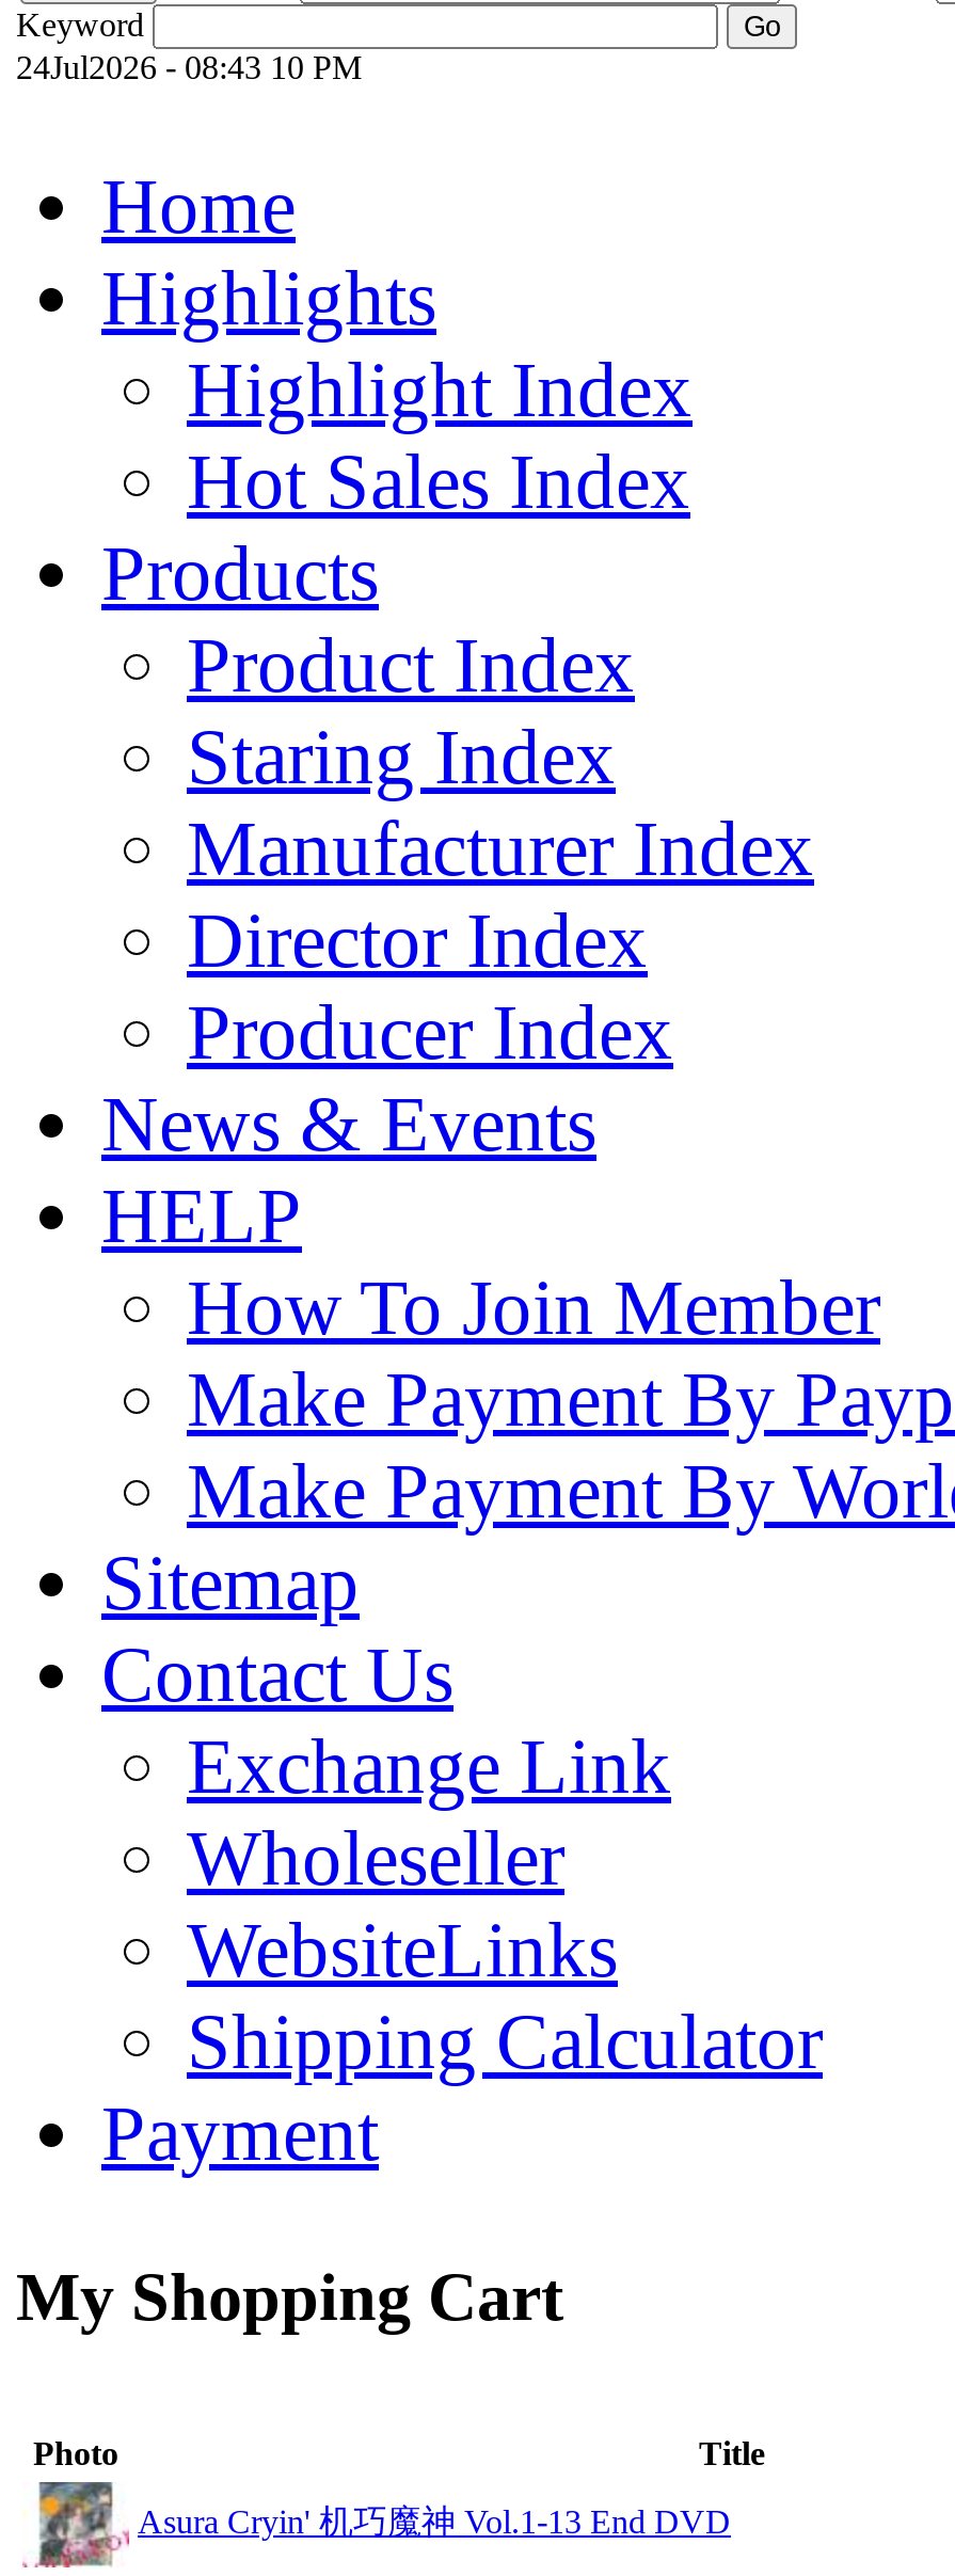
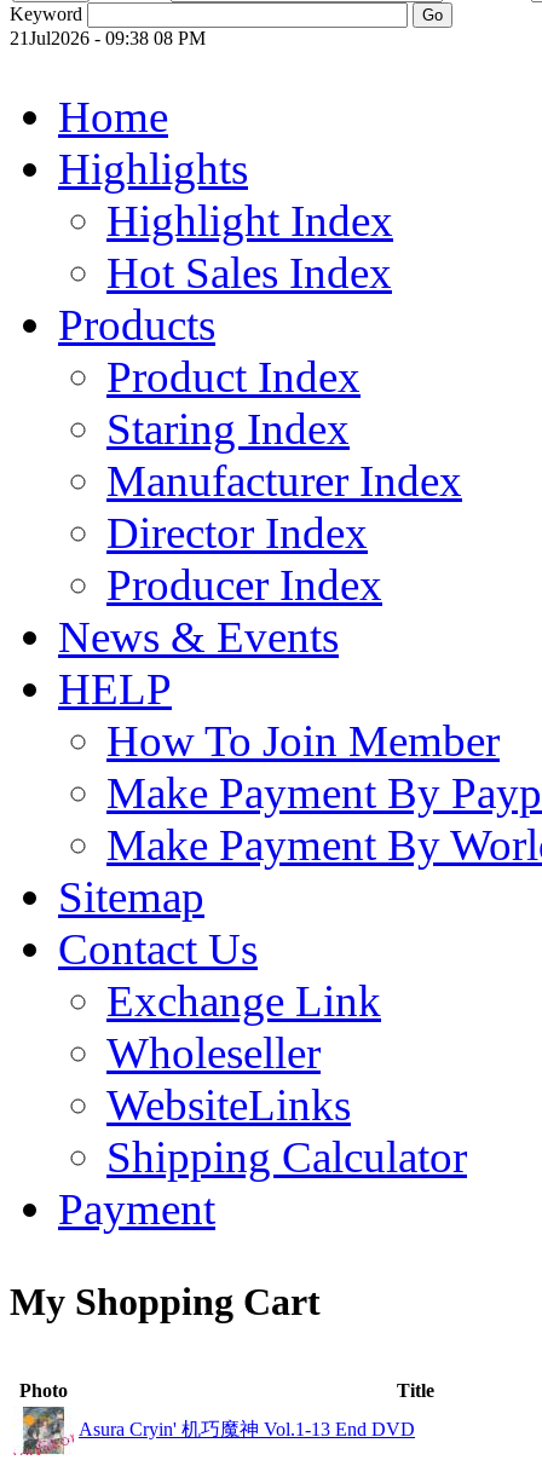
- 24Jul2026 - 08:43 10 PM
+ 21Jul2026 - 09:38 08 PM
